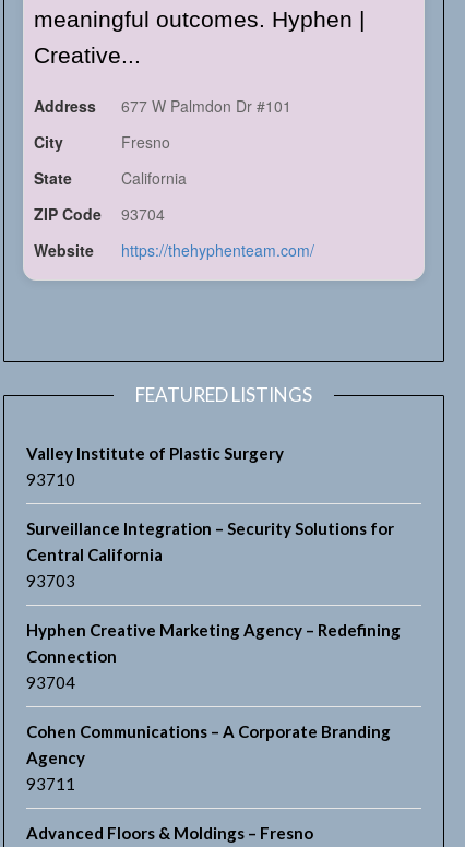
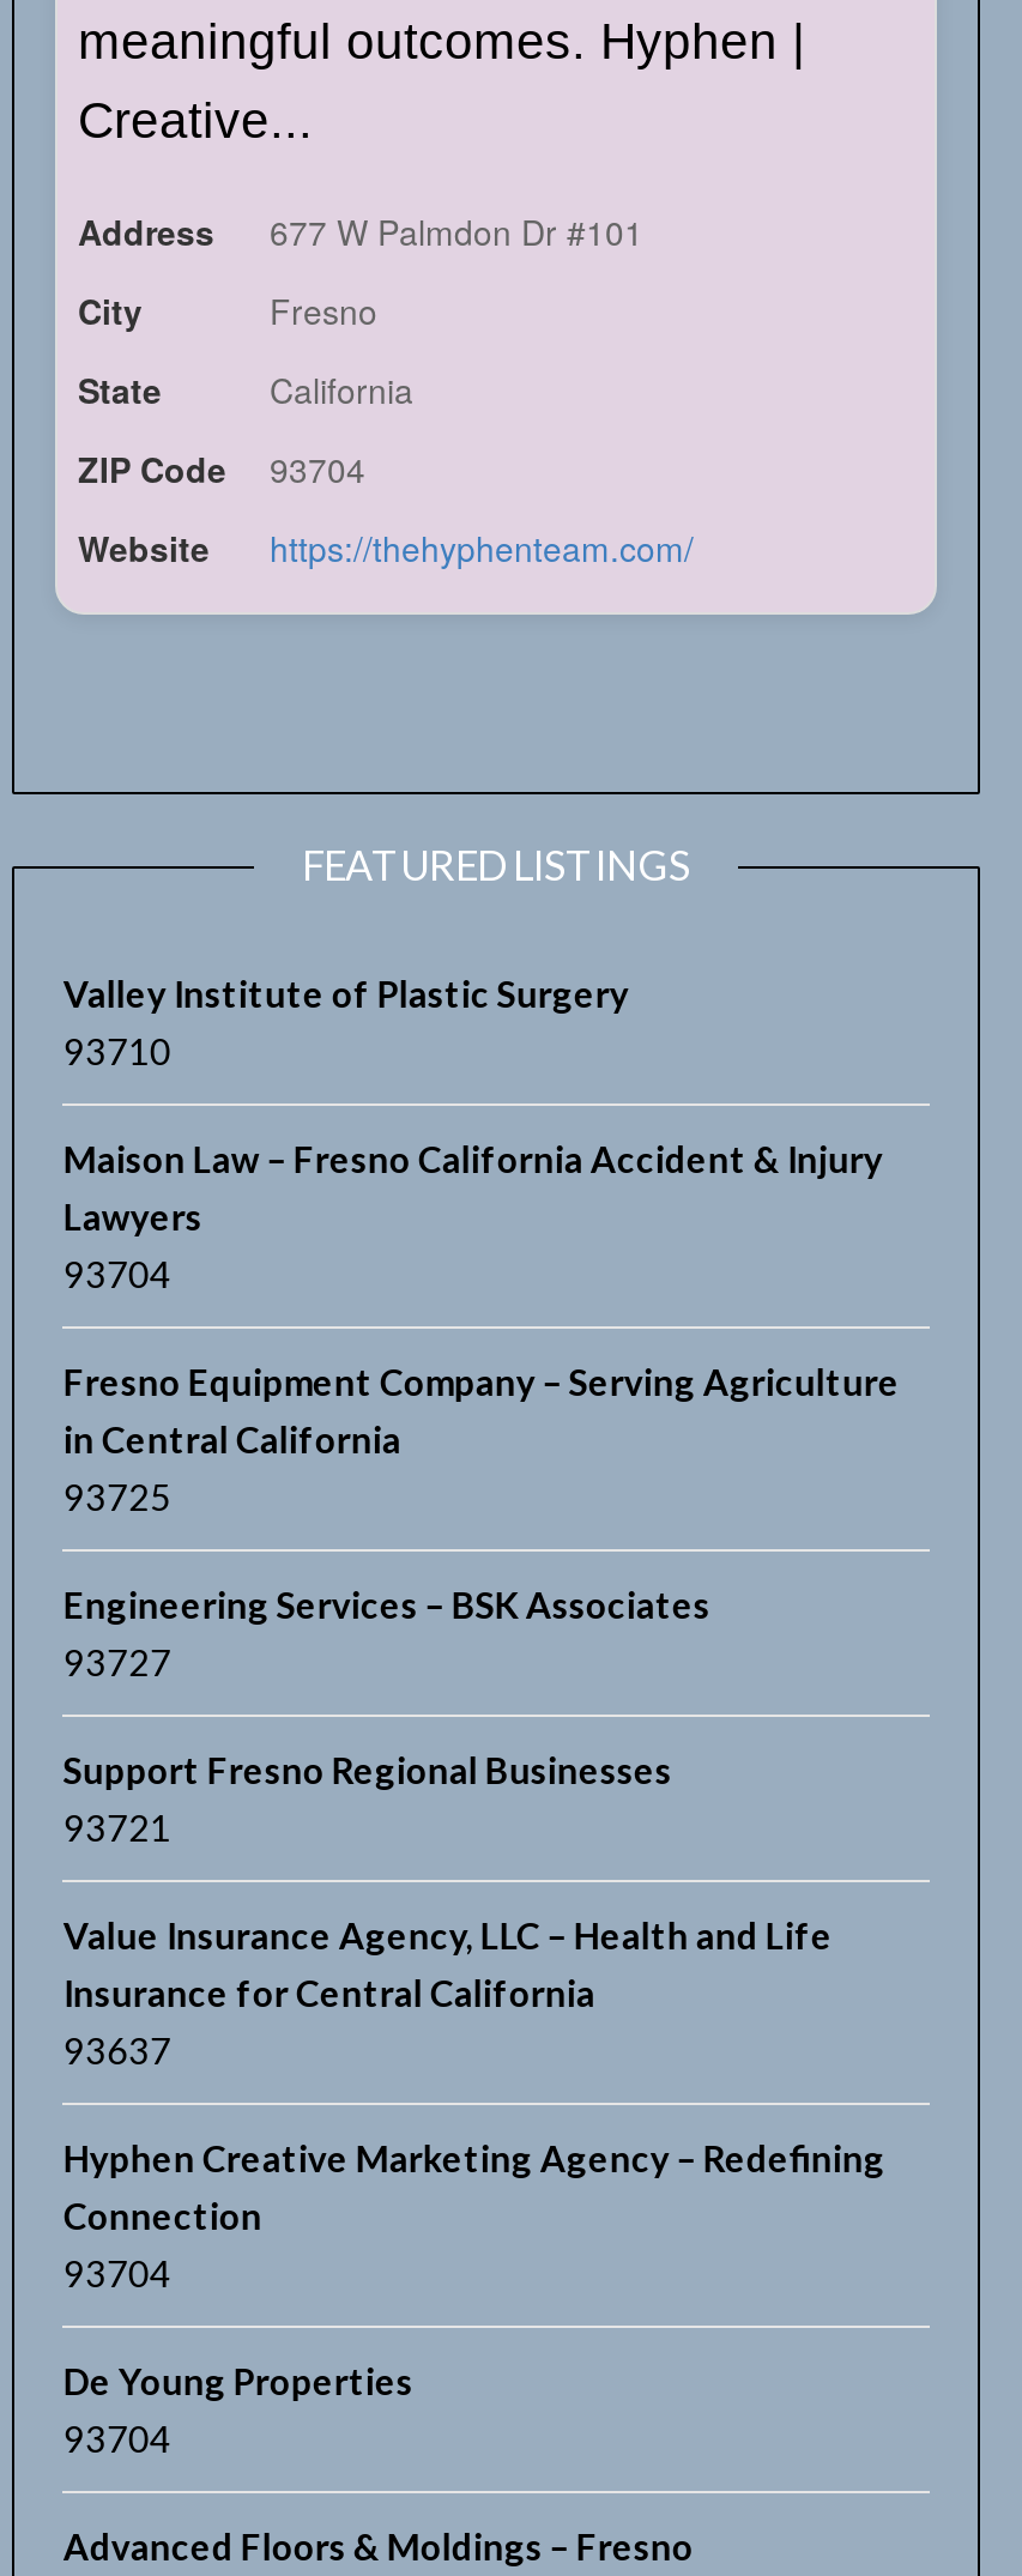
- Surveillance Integration – Security Solutions for
- Central California
- 93703
+ Maison Law – Fresno California Accident & Injury
+ Lawyers
+ 93704
+ Fresno Equipment Company – Serving Agriculture
+ in Central California
+ 93725
+ Engineering Services – BSK Associates
+ 93727
+ Support Fresno Regional Businesses
+ 93721
+ Value Insurance Agency, LLC – Health and Life
+ Insurance for Central California
+ 93637

moved down: Hyphen Creative Marketing Agency – Redefining | Connection | 93704

- Cohen Communications – A Corporate Branding
- Agency
- 93711
+ De Young Properties
+ 93704
